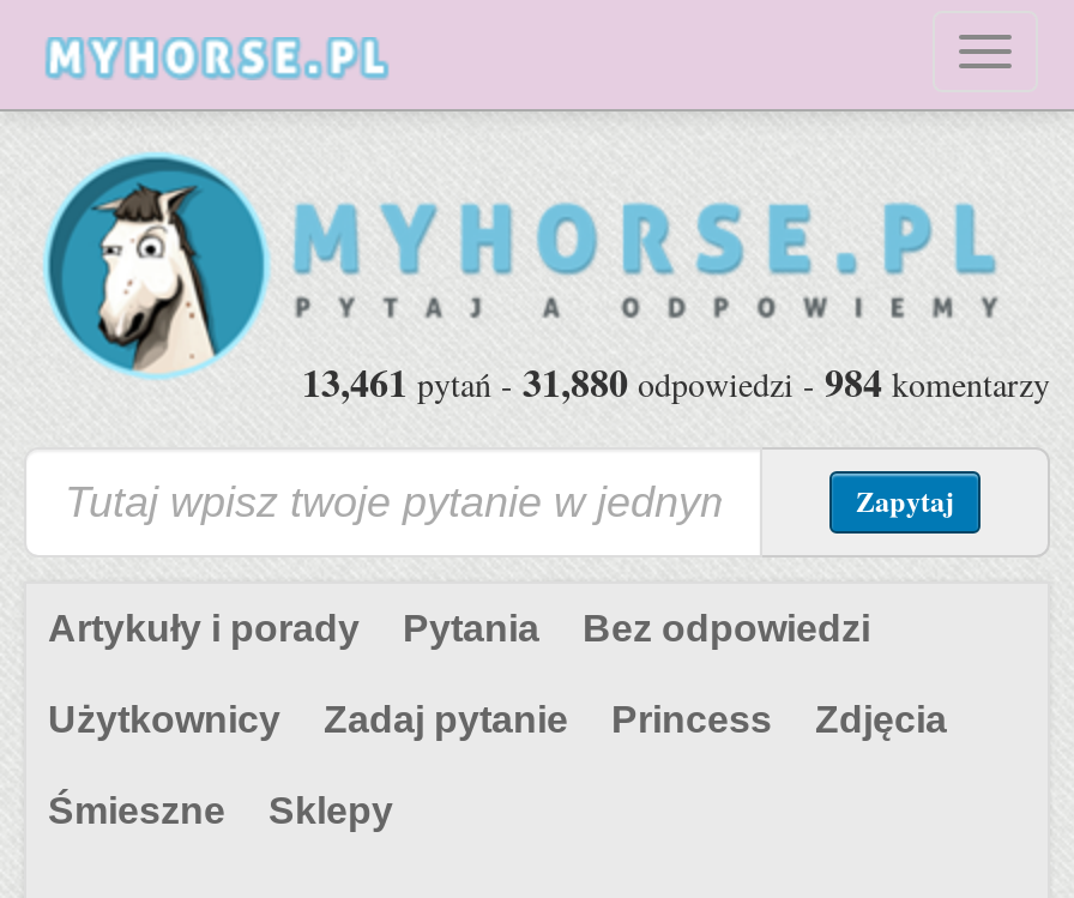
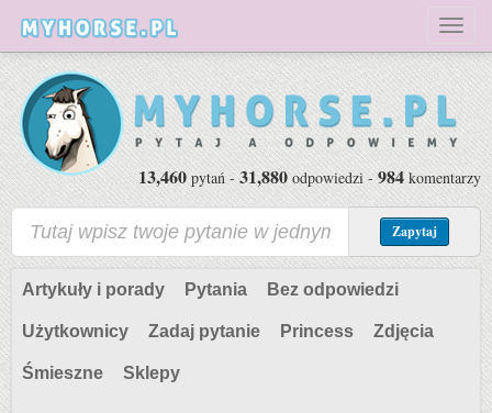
- 13,461 pytań - 31,880 odpowiedzi - 984 komentarzy
+ 13,460 pytań - 31,880 odpowiedzi - 984 komentarzy
